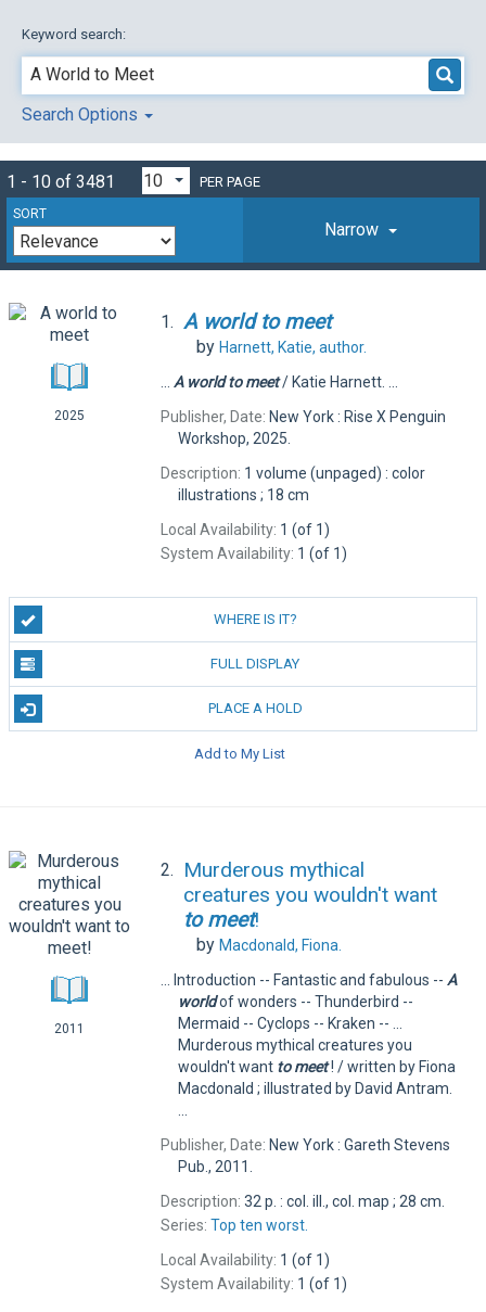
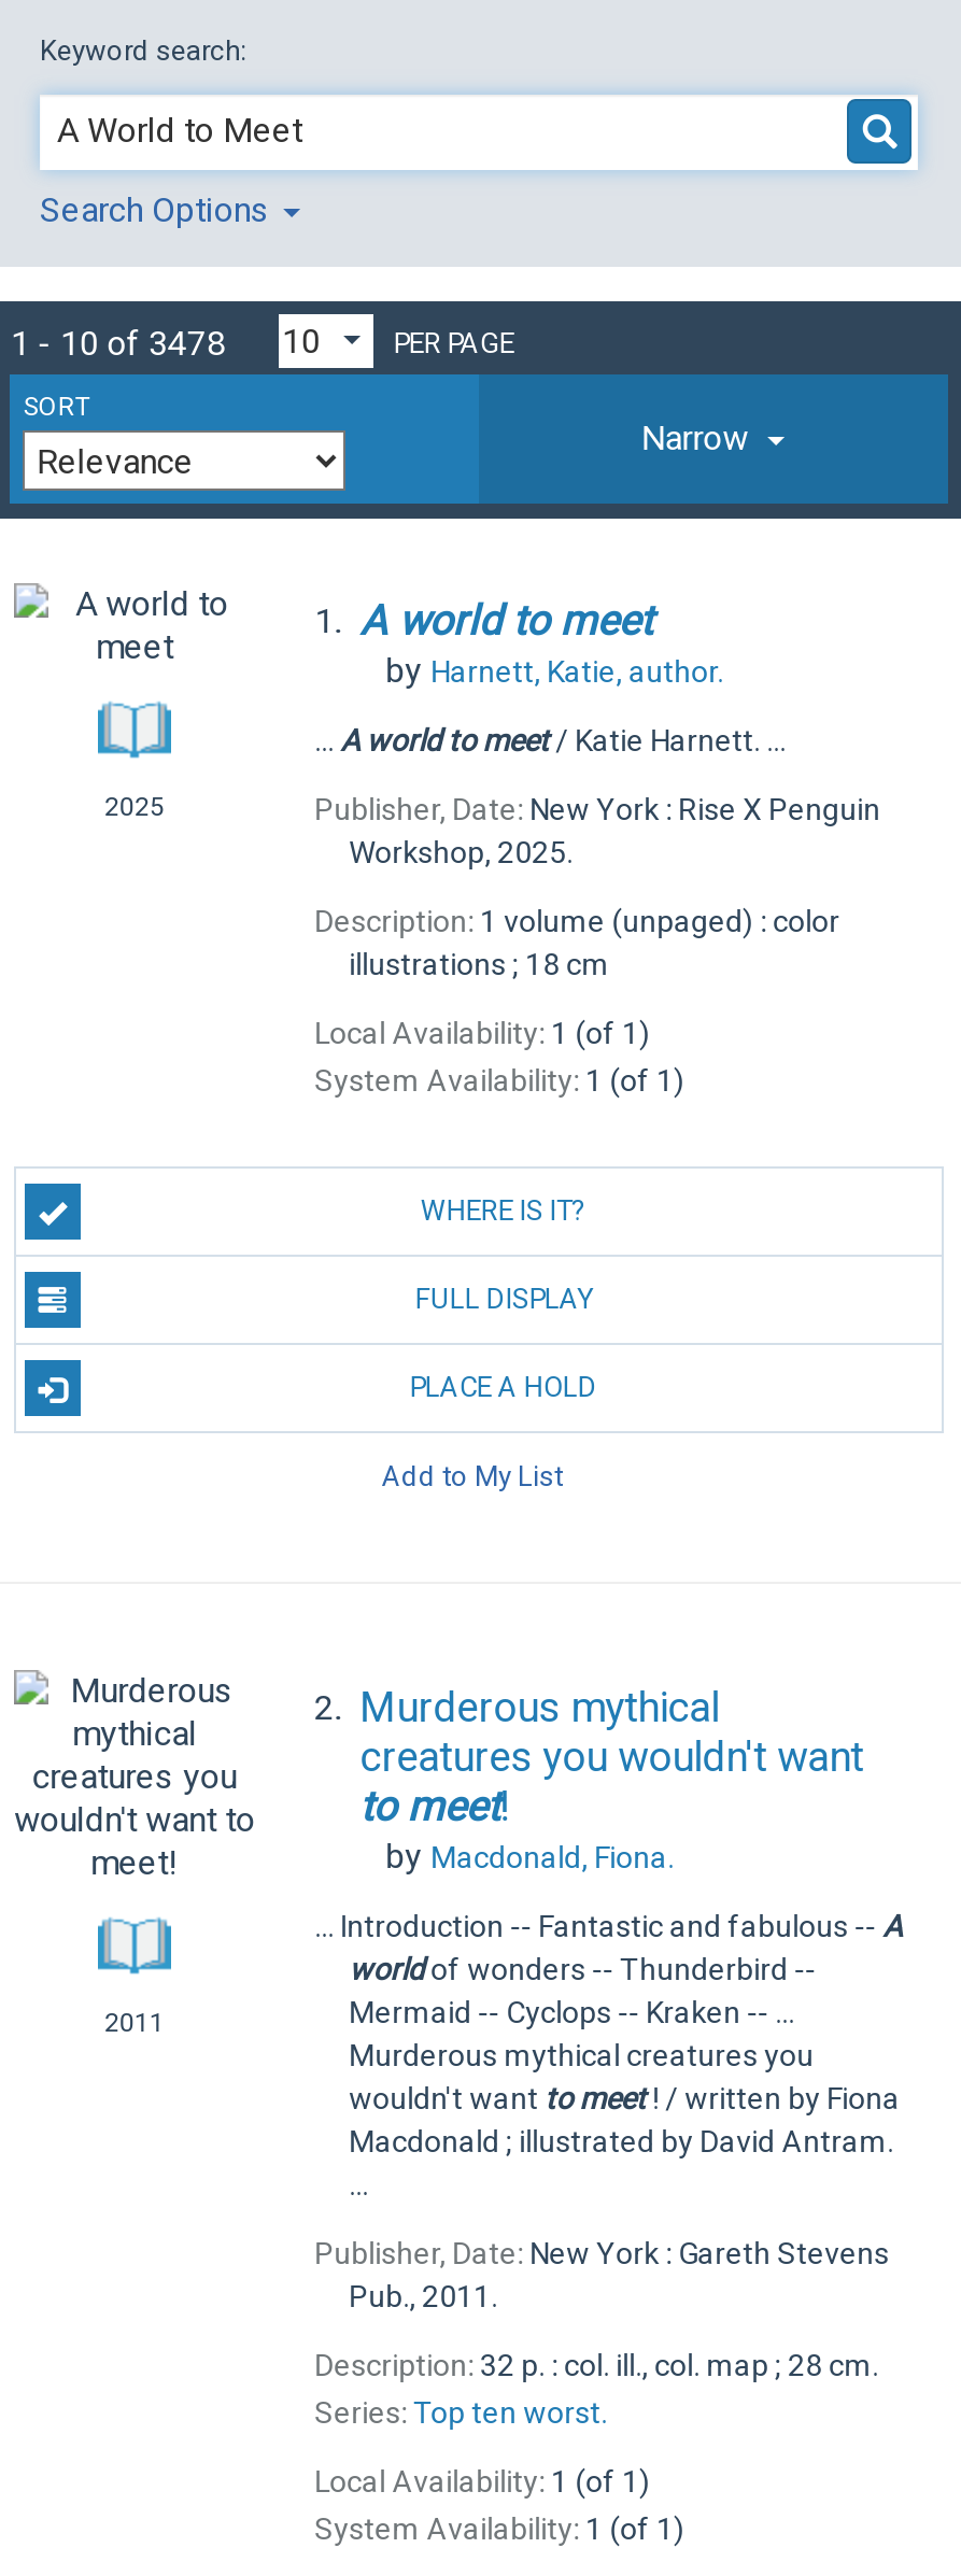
- 1 - 10 of 3481
+ 1 - 10 of 3478
